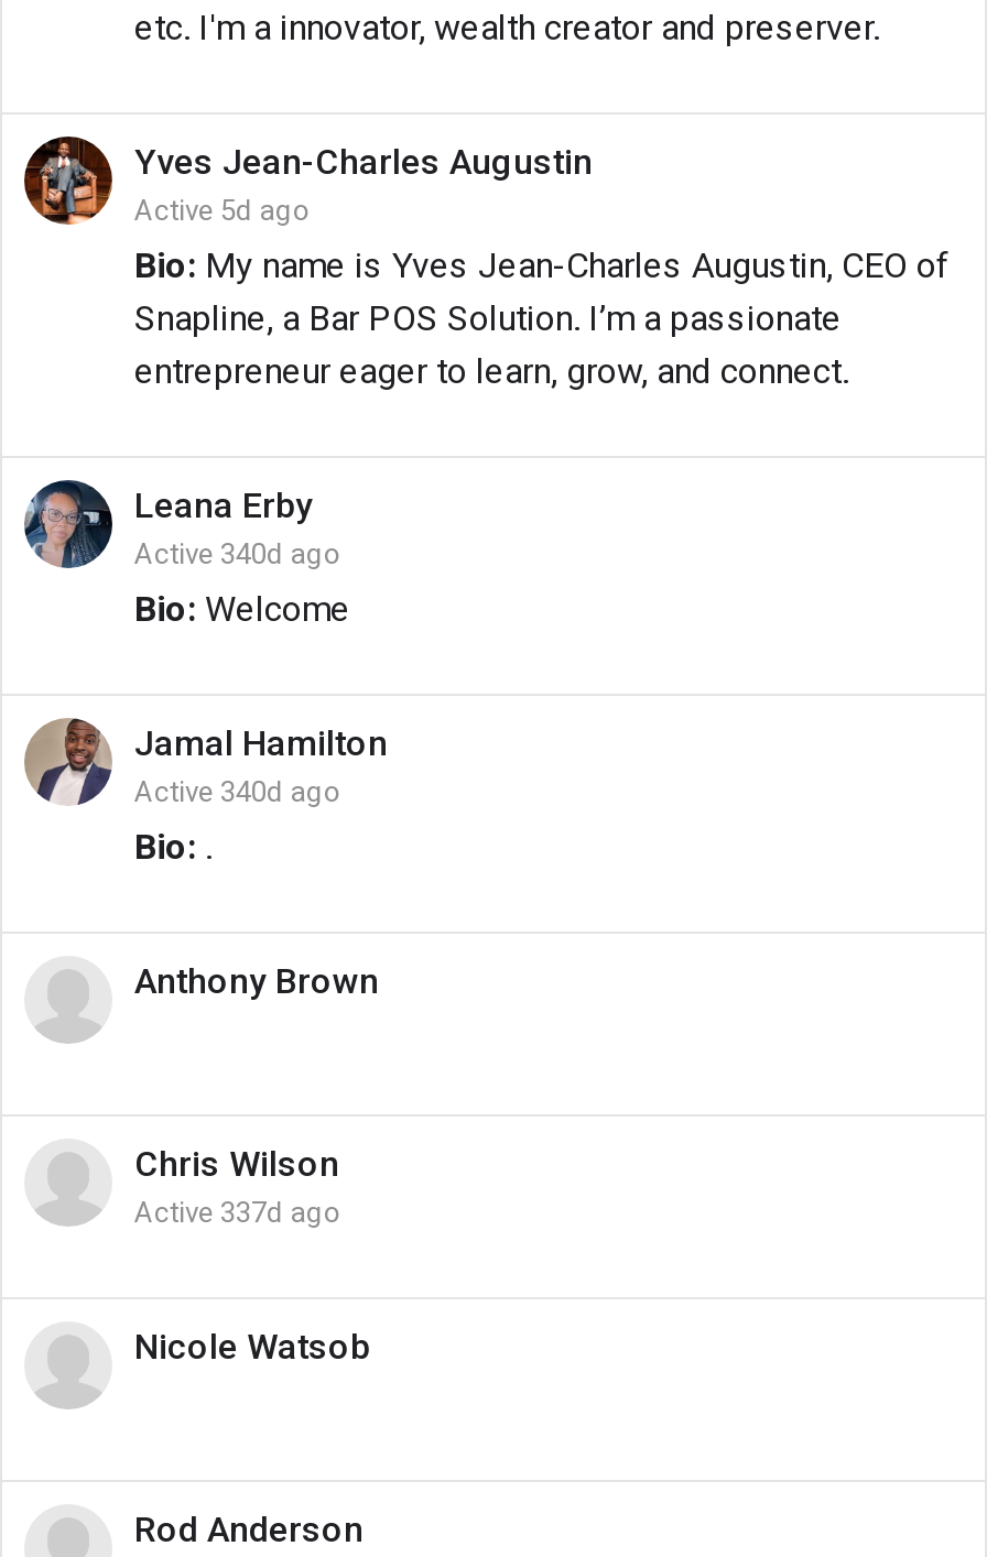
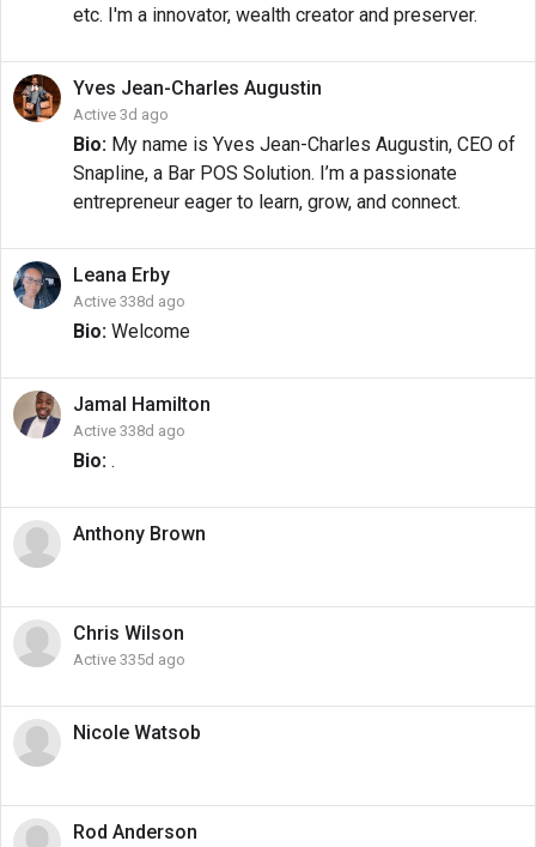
- Active 5d ago
+ Active 3d ago

- Active 340d ago
+ Active 338d ago

- Active 340d ago
+ Active 338d ago

- Active 337d ago
+ Active 335d ago
